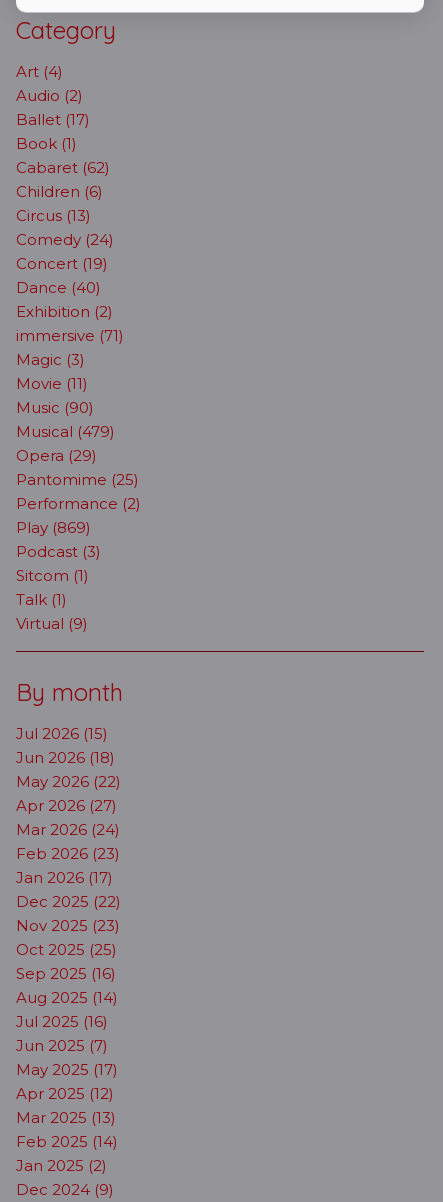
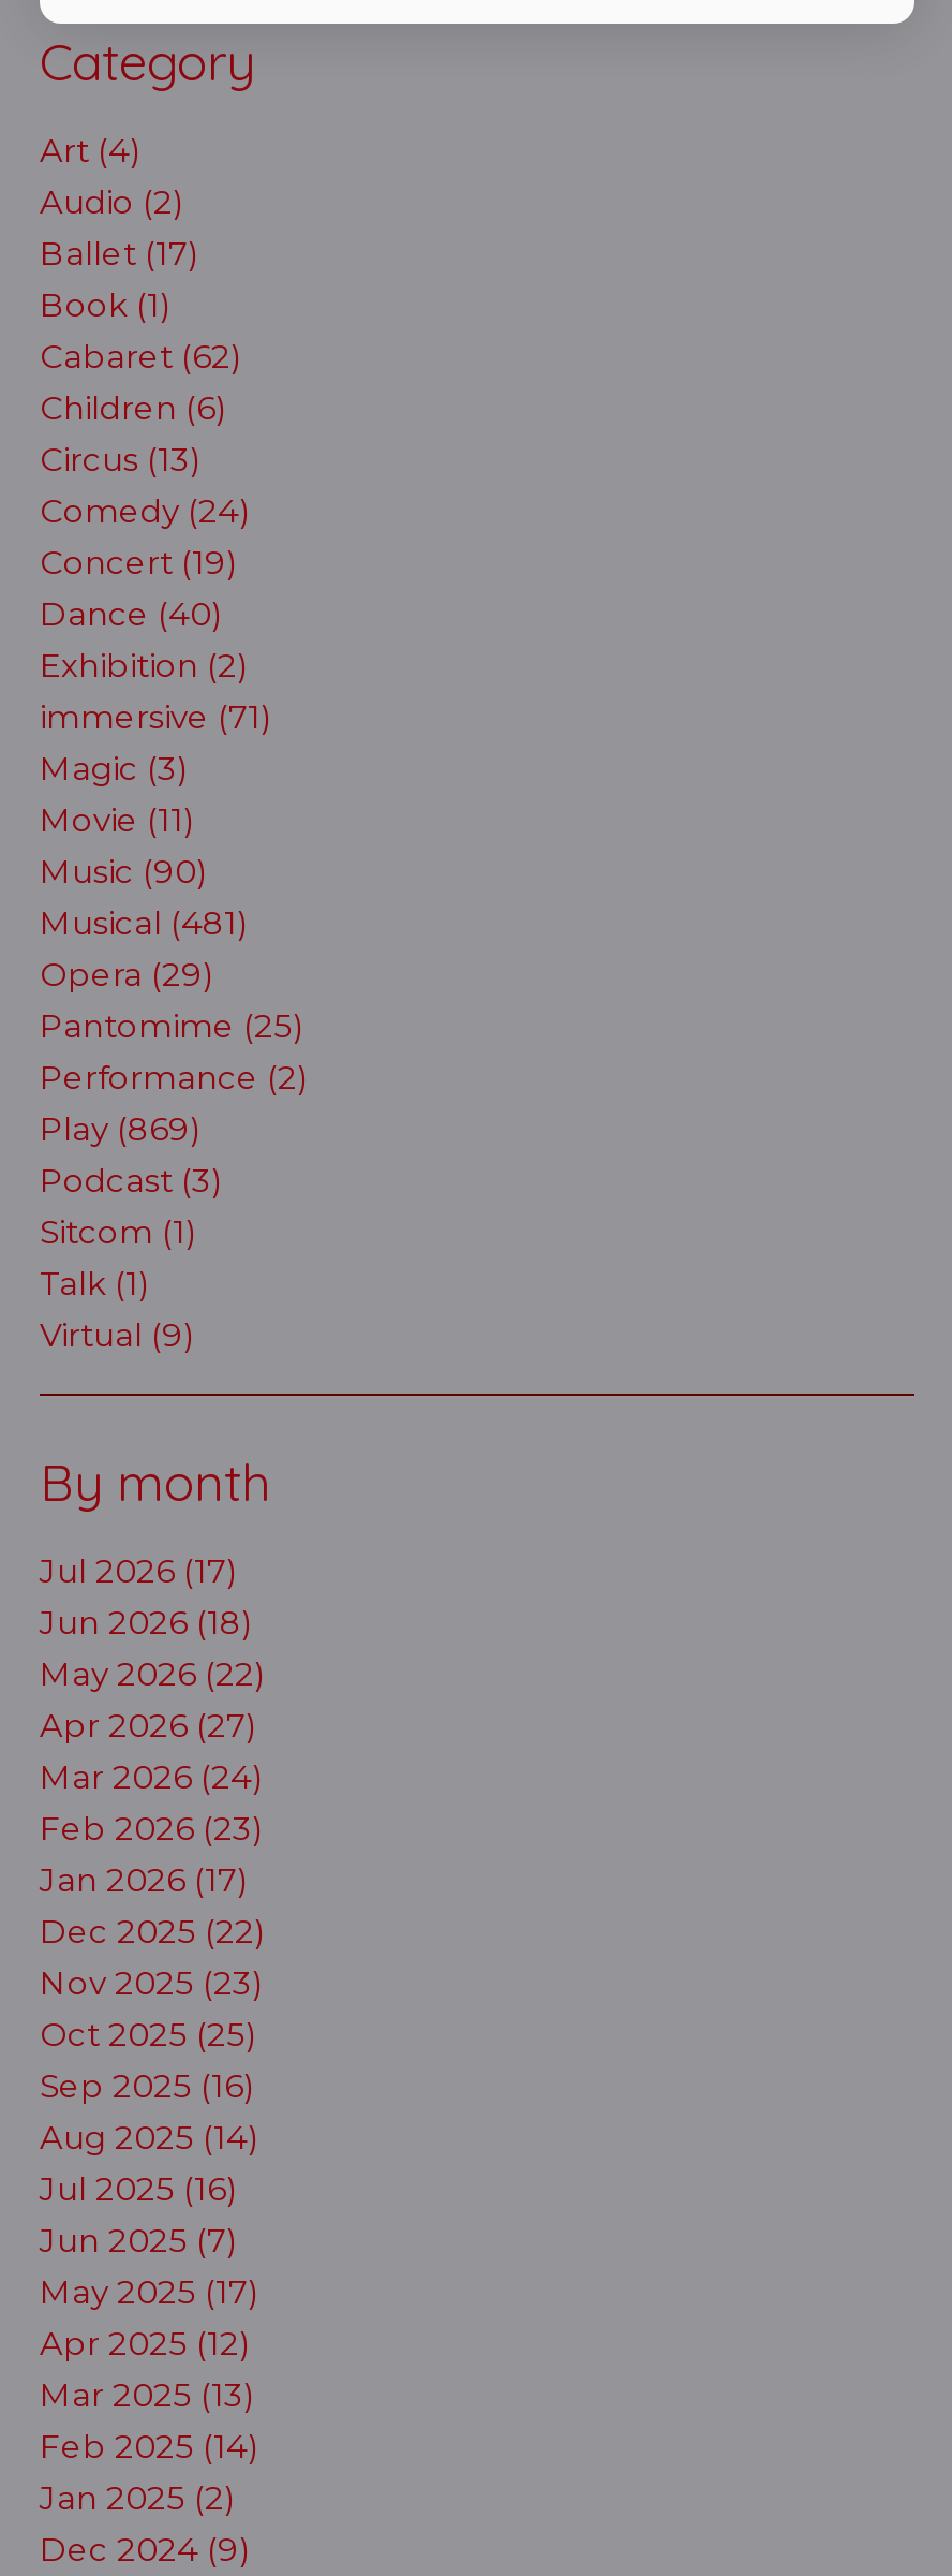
- Musical (479)
+ Musical (481)

- Jul 2026 (15)
+ Jul 2026 (17)
